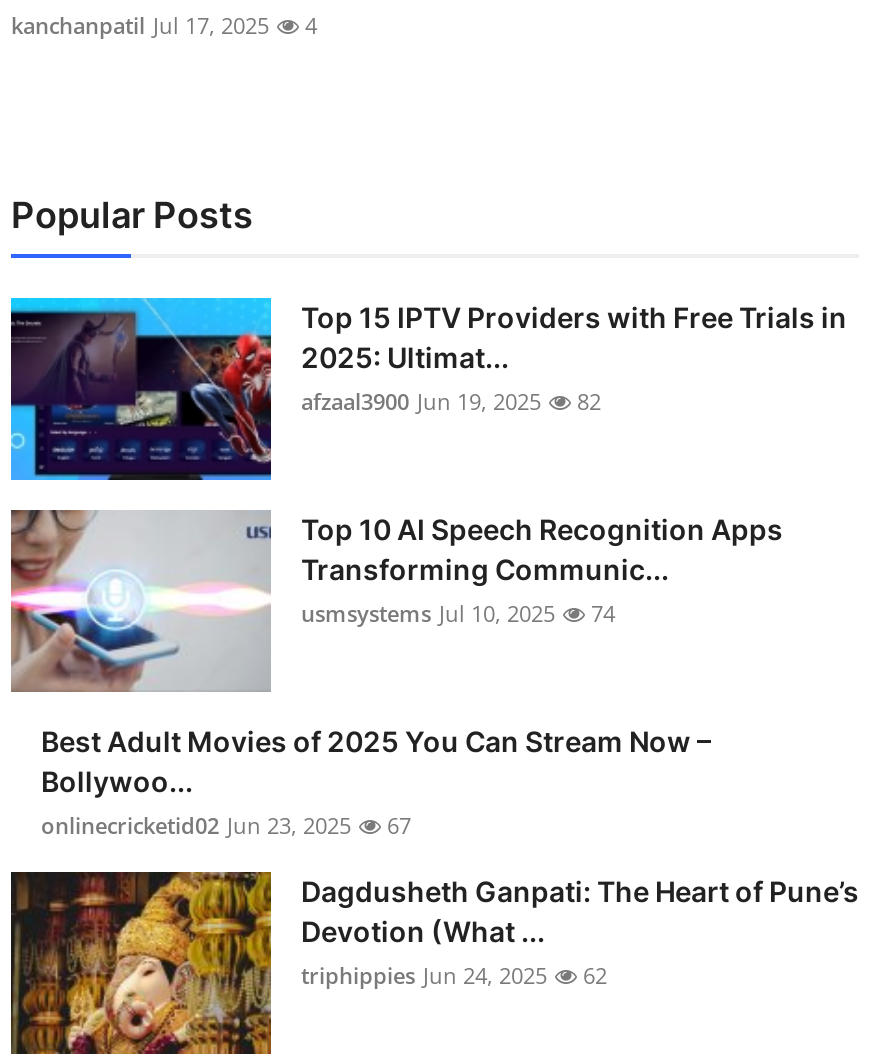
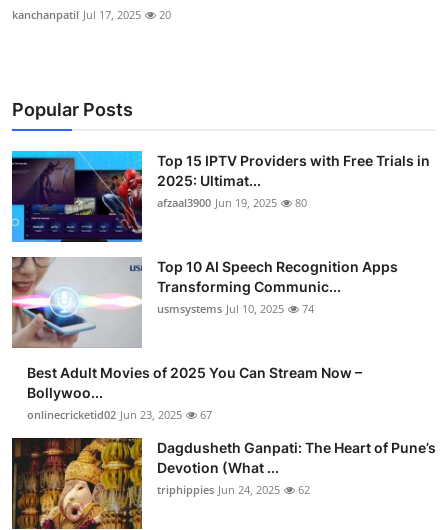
- kanchanpatil Jul 17, 2025 4
+ kanchanpatil Jul 17, 2025 20

- afzaal3900 Jun 19, 2025 82
+ afzaal3900 Jun 19, 2025 80
